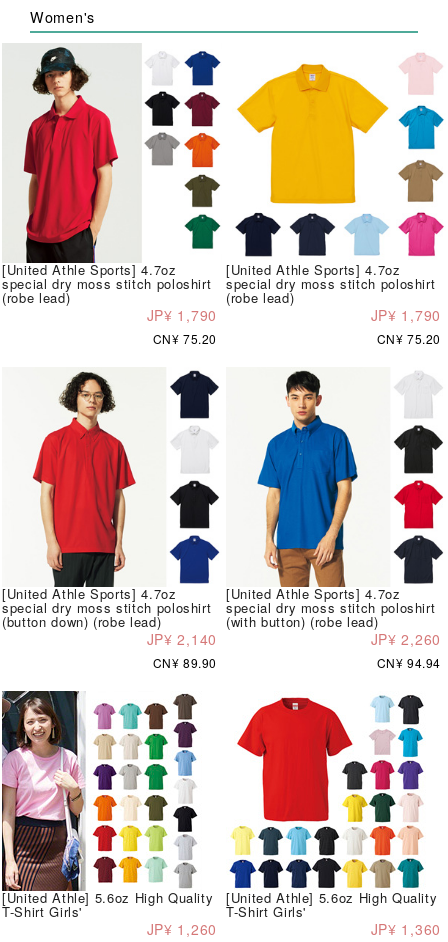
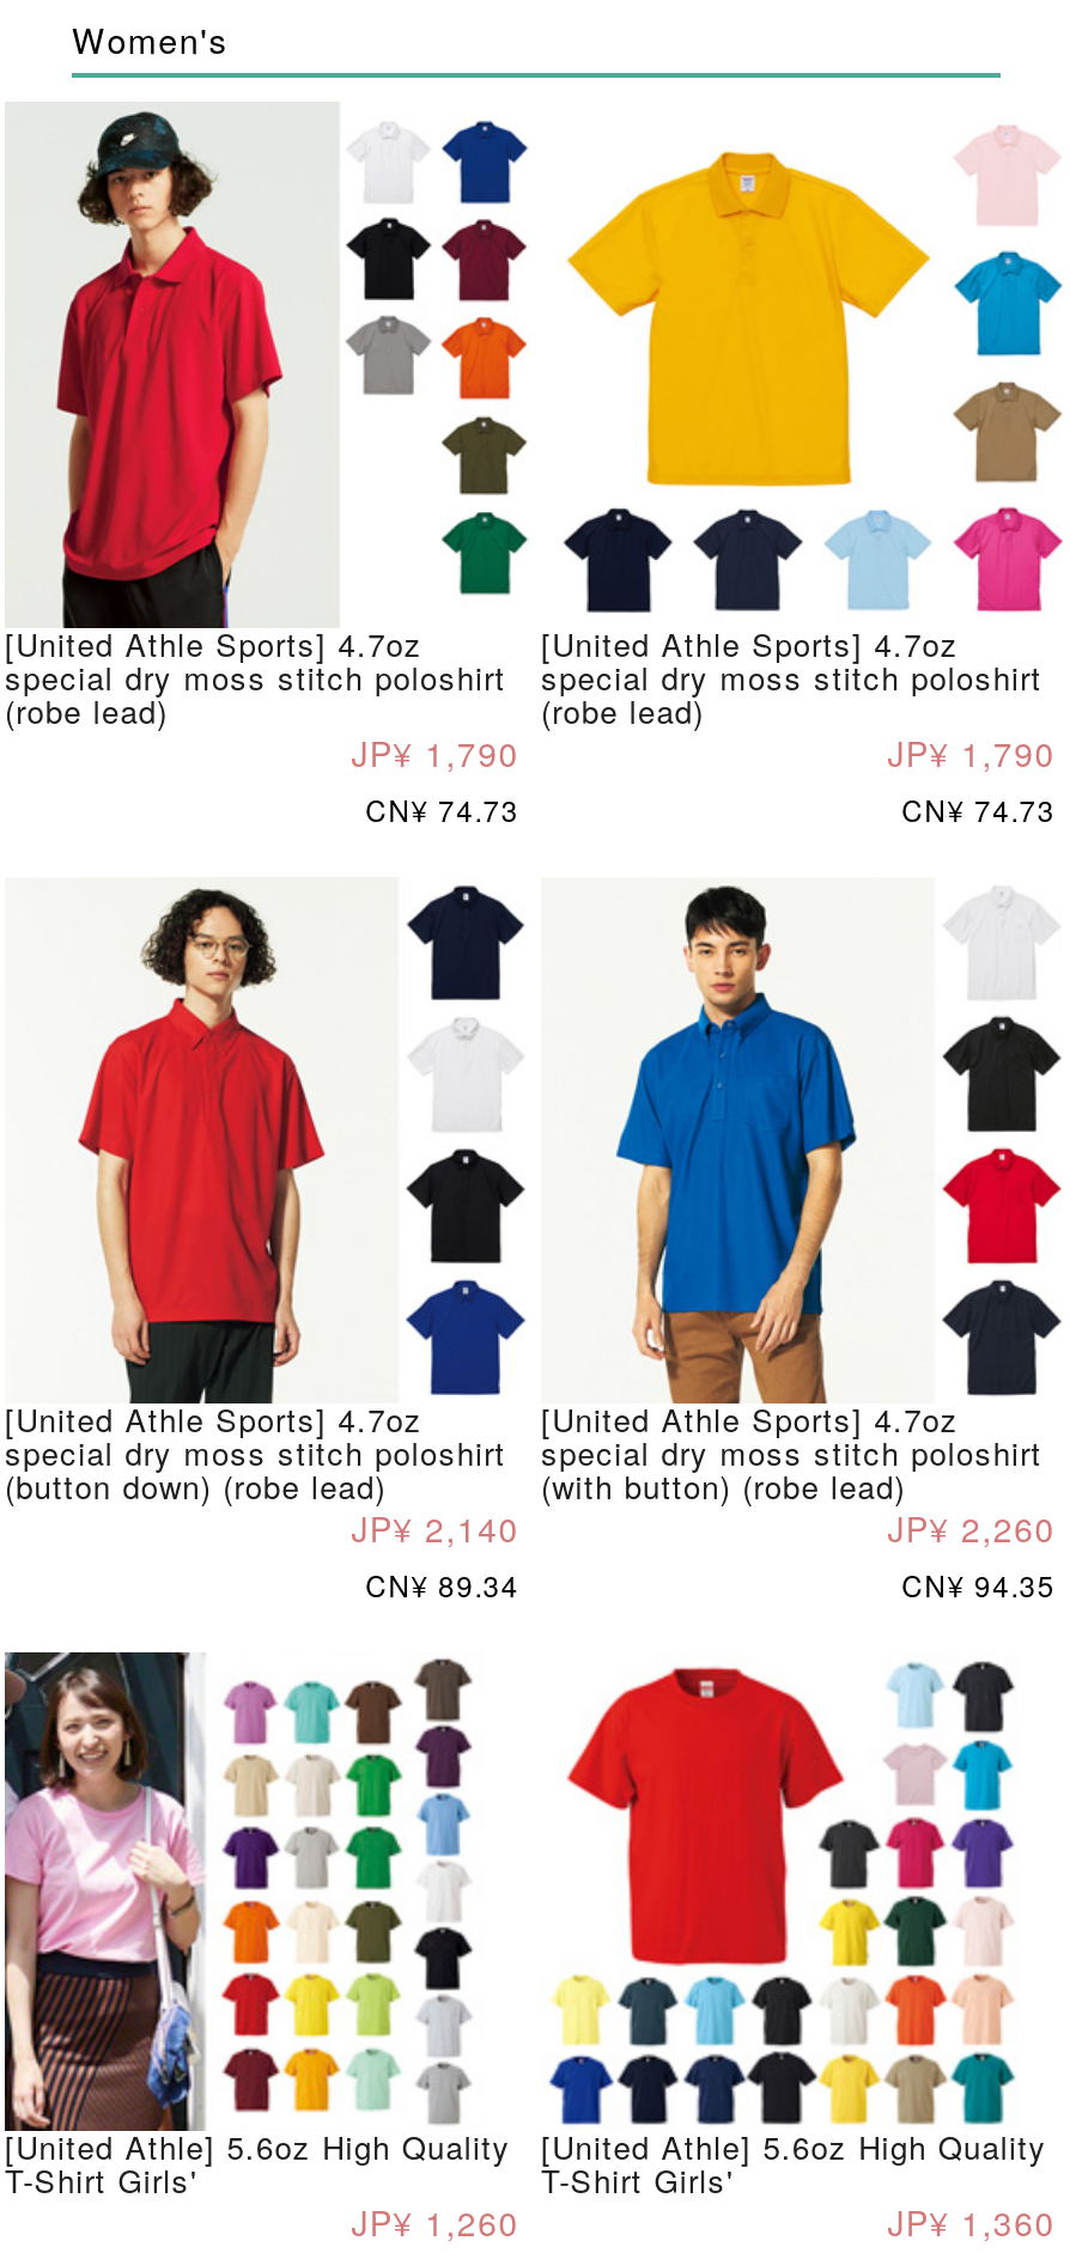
- CN¥ 75.20
+ CN¥ 74.73

- CN¥ 75.20
+ CN¥ 74.73

- CN¥ 89.90
+ CN¥ 89.34

- CN¥ 94.94
+ CN¥ 94.35
